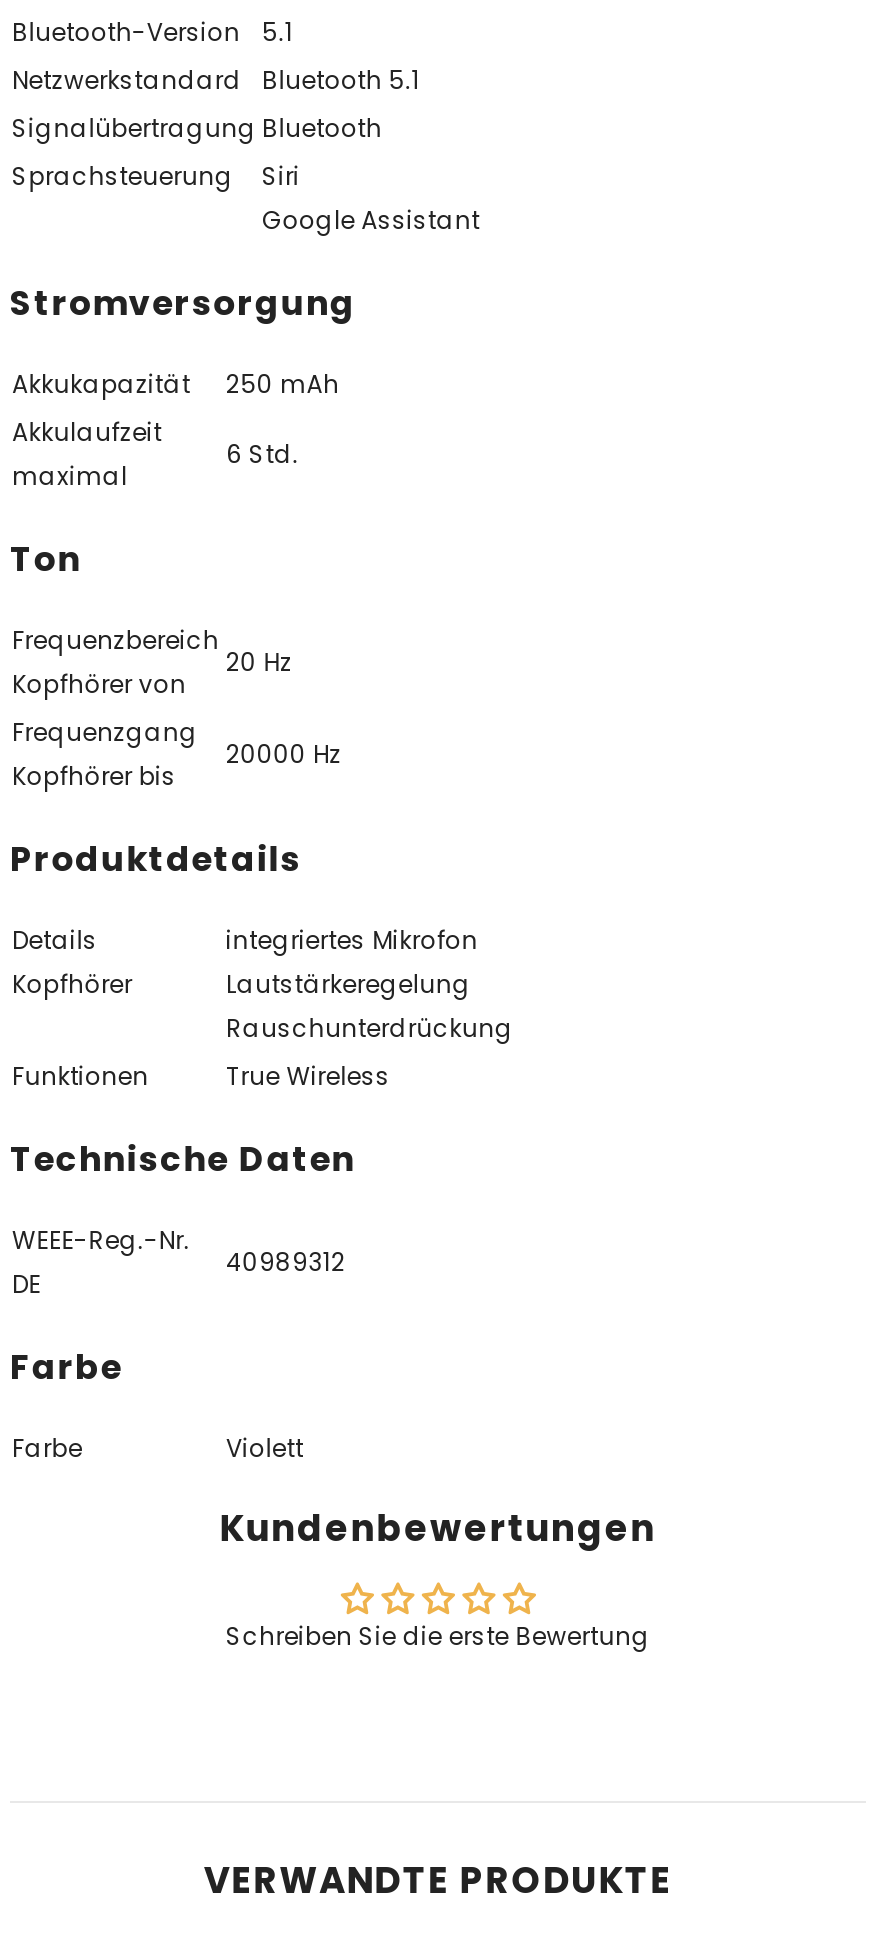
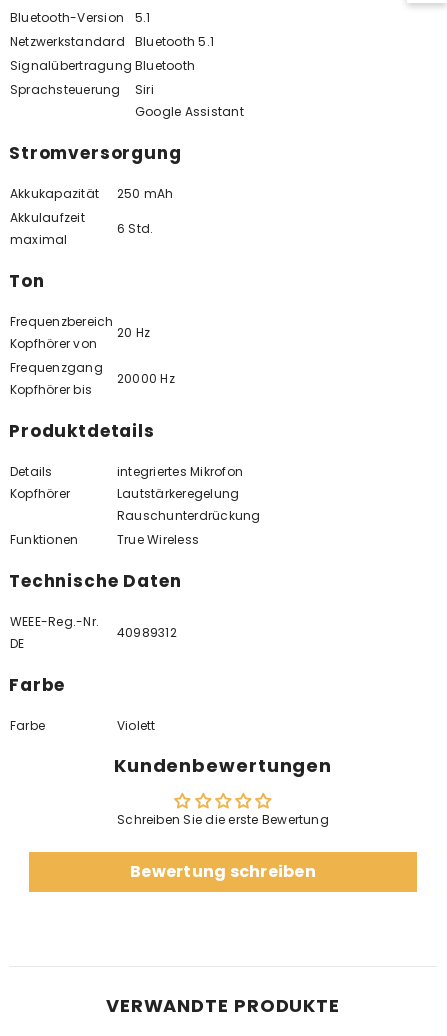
+ Bewertung schreiben
